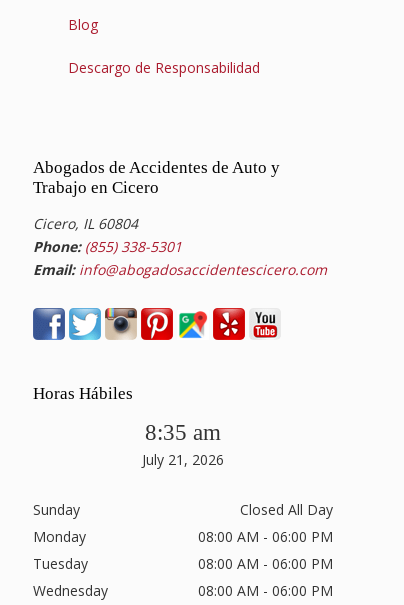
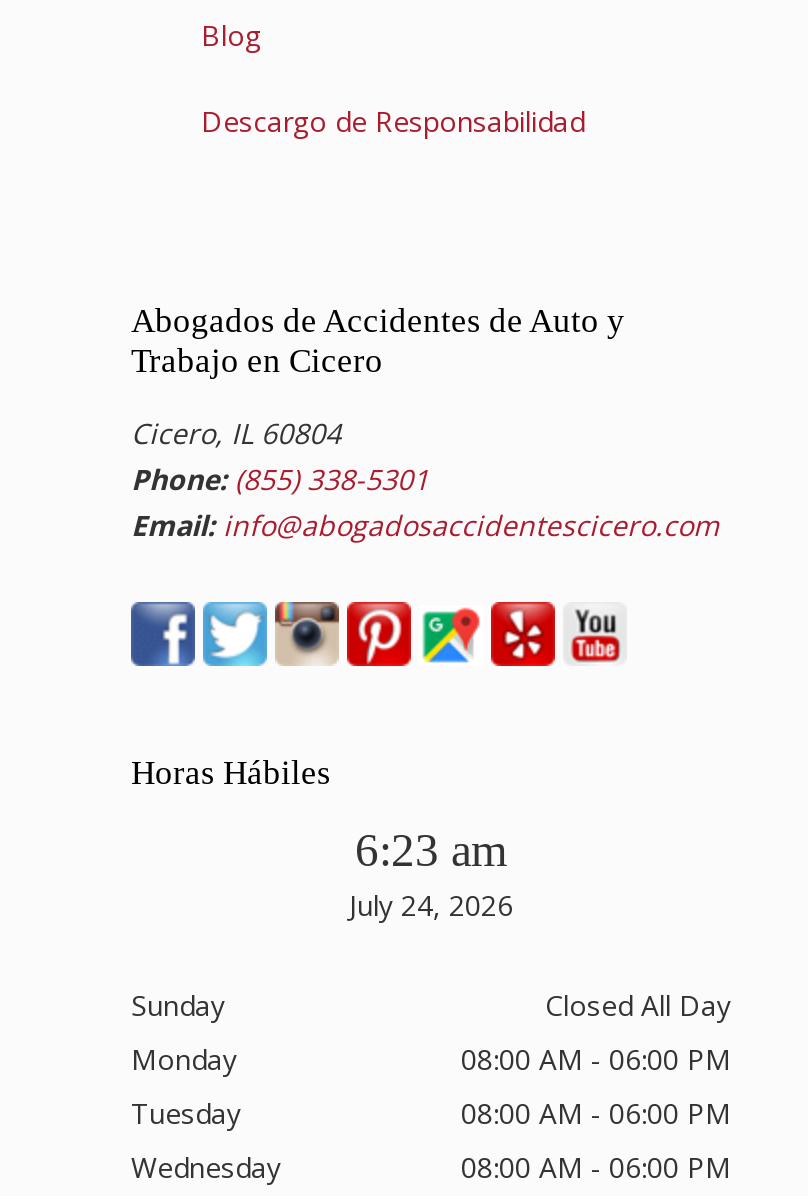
- 8:35 am
+ 6:23 am

- July 21, 2026
+ July 24, 2026
